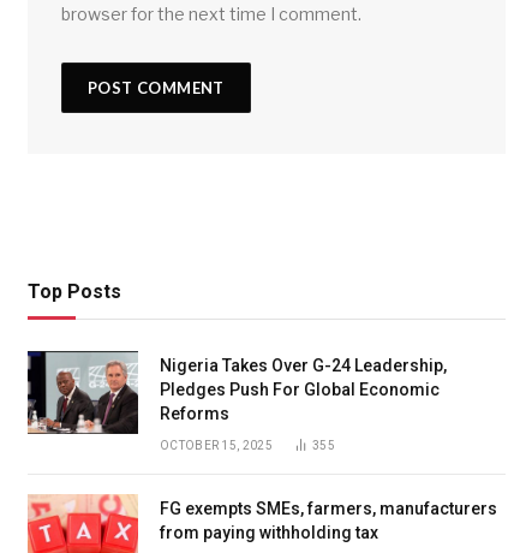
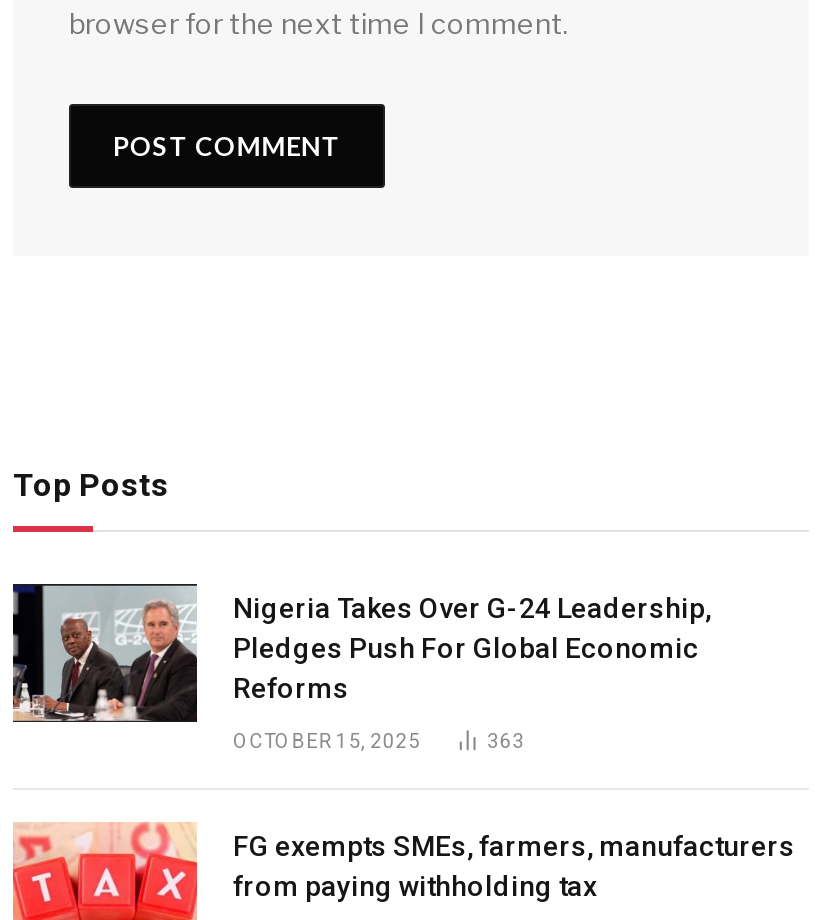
- 355
+ 363
